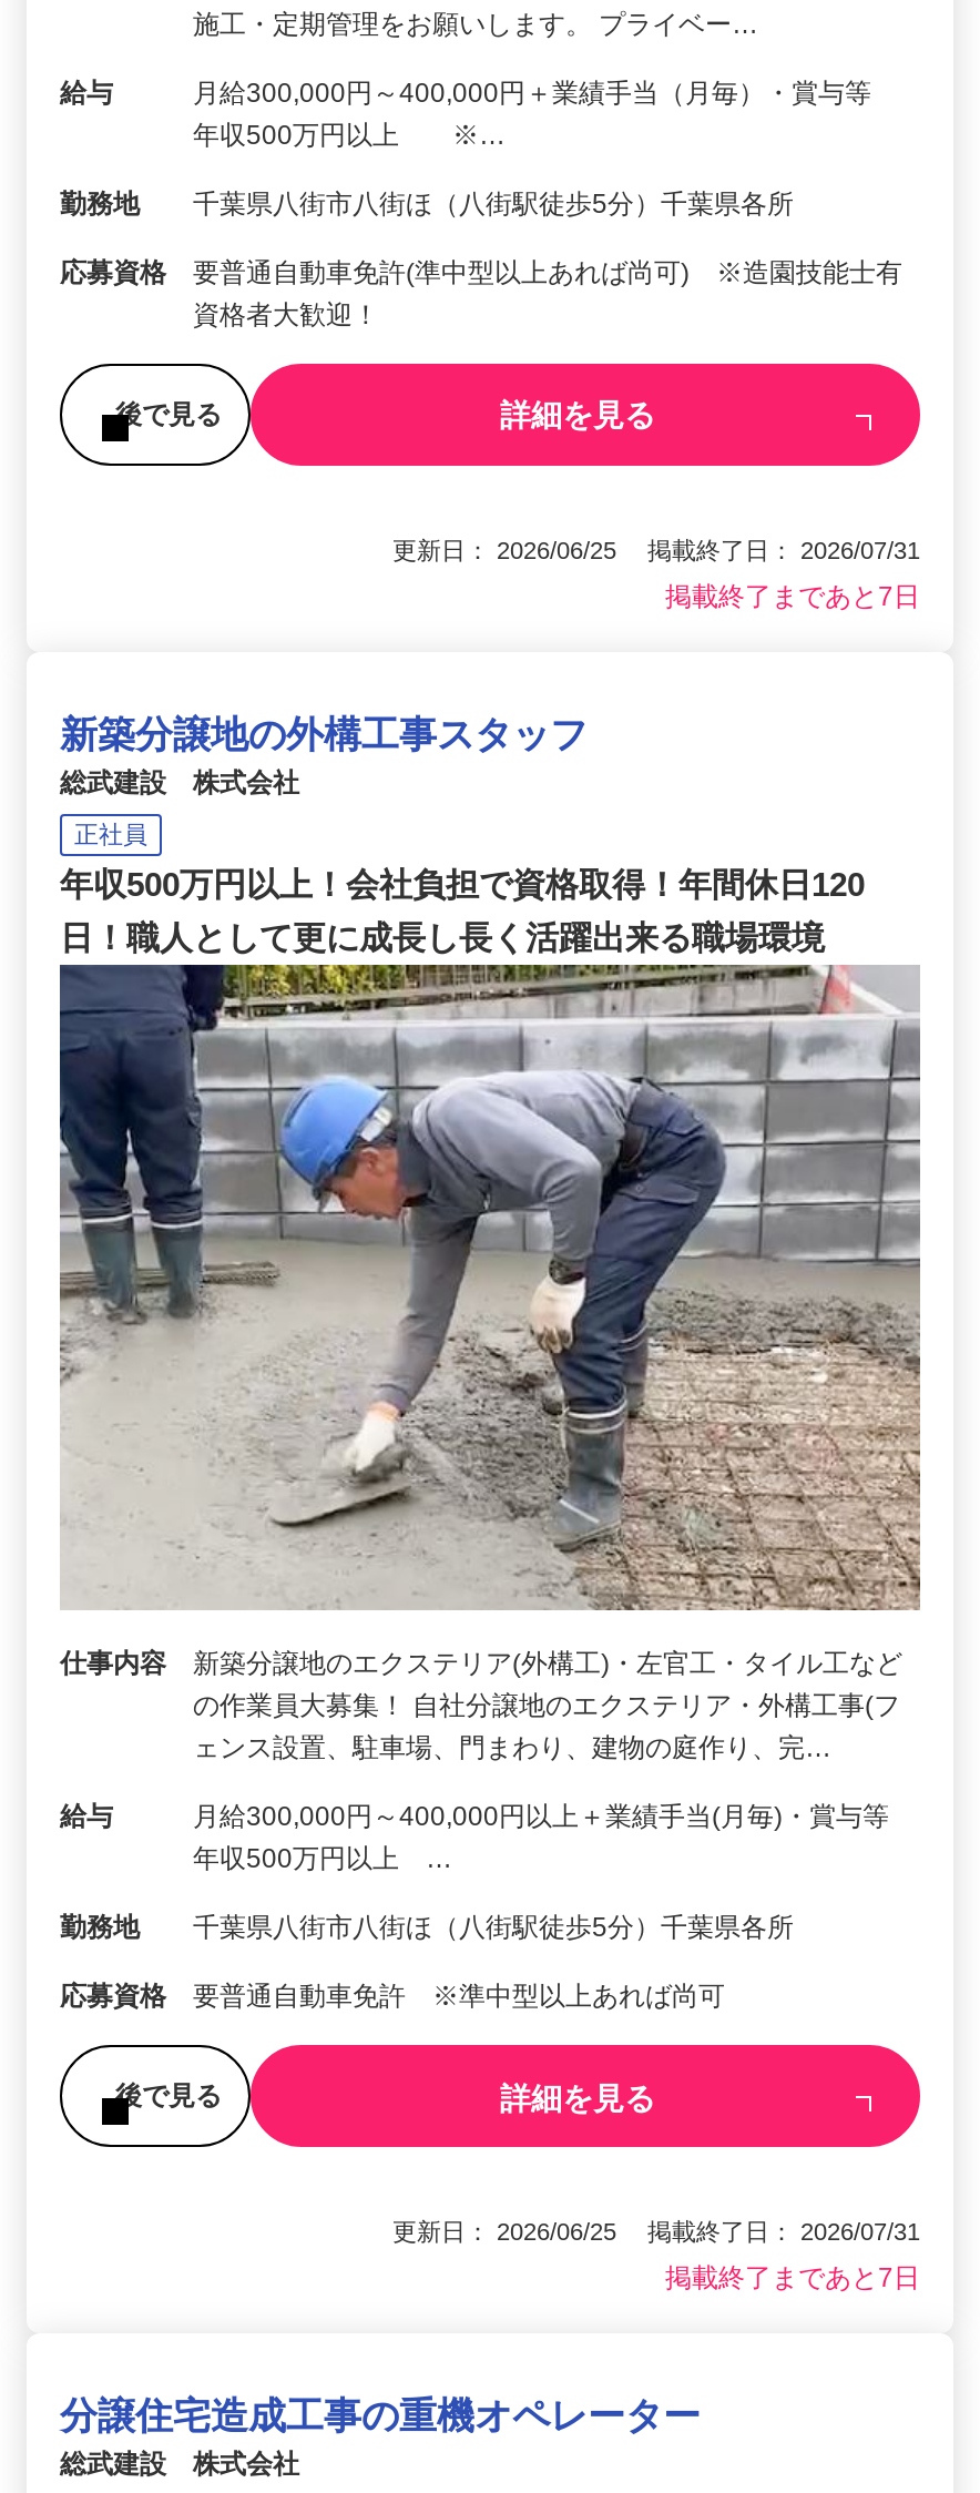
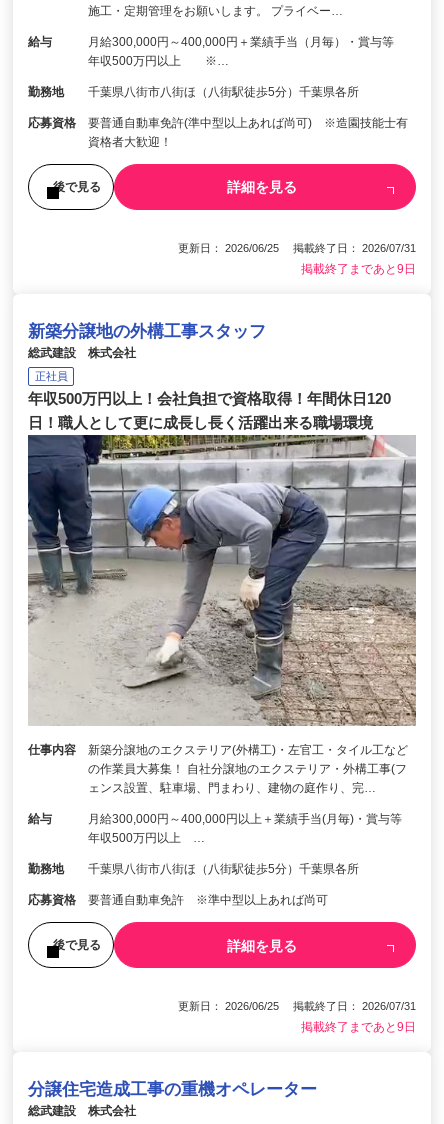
- 掲載終了まであと7日
+ 掲載終了まであと9日

- 掲載終了まであと7日
+ 掲載終了まであと9日
